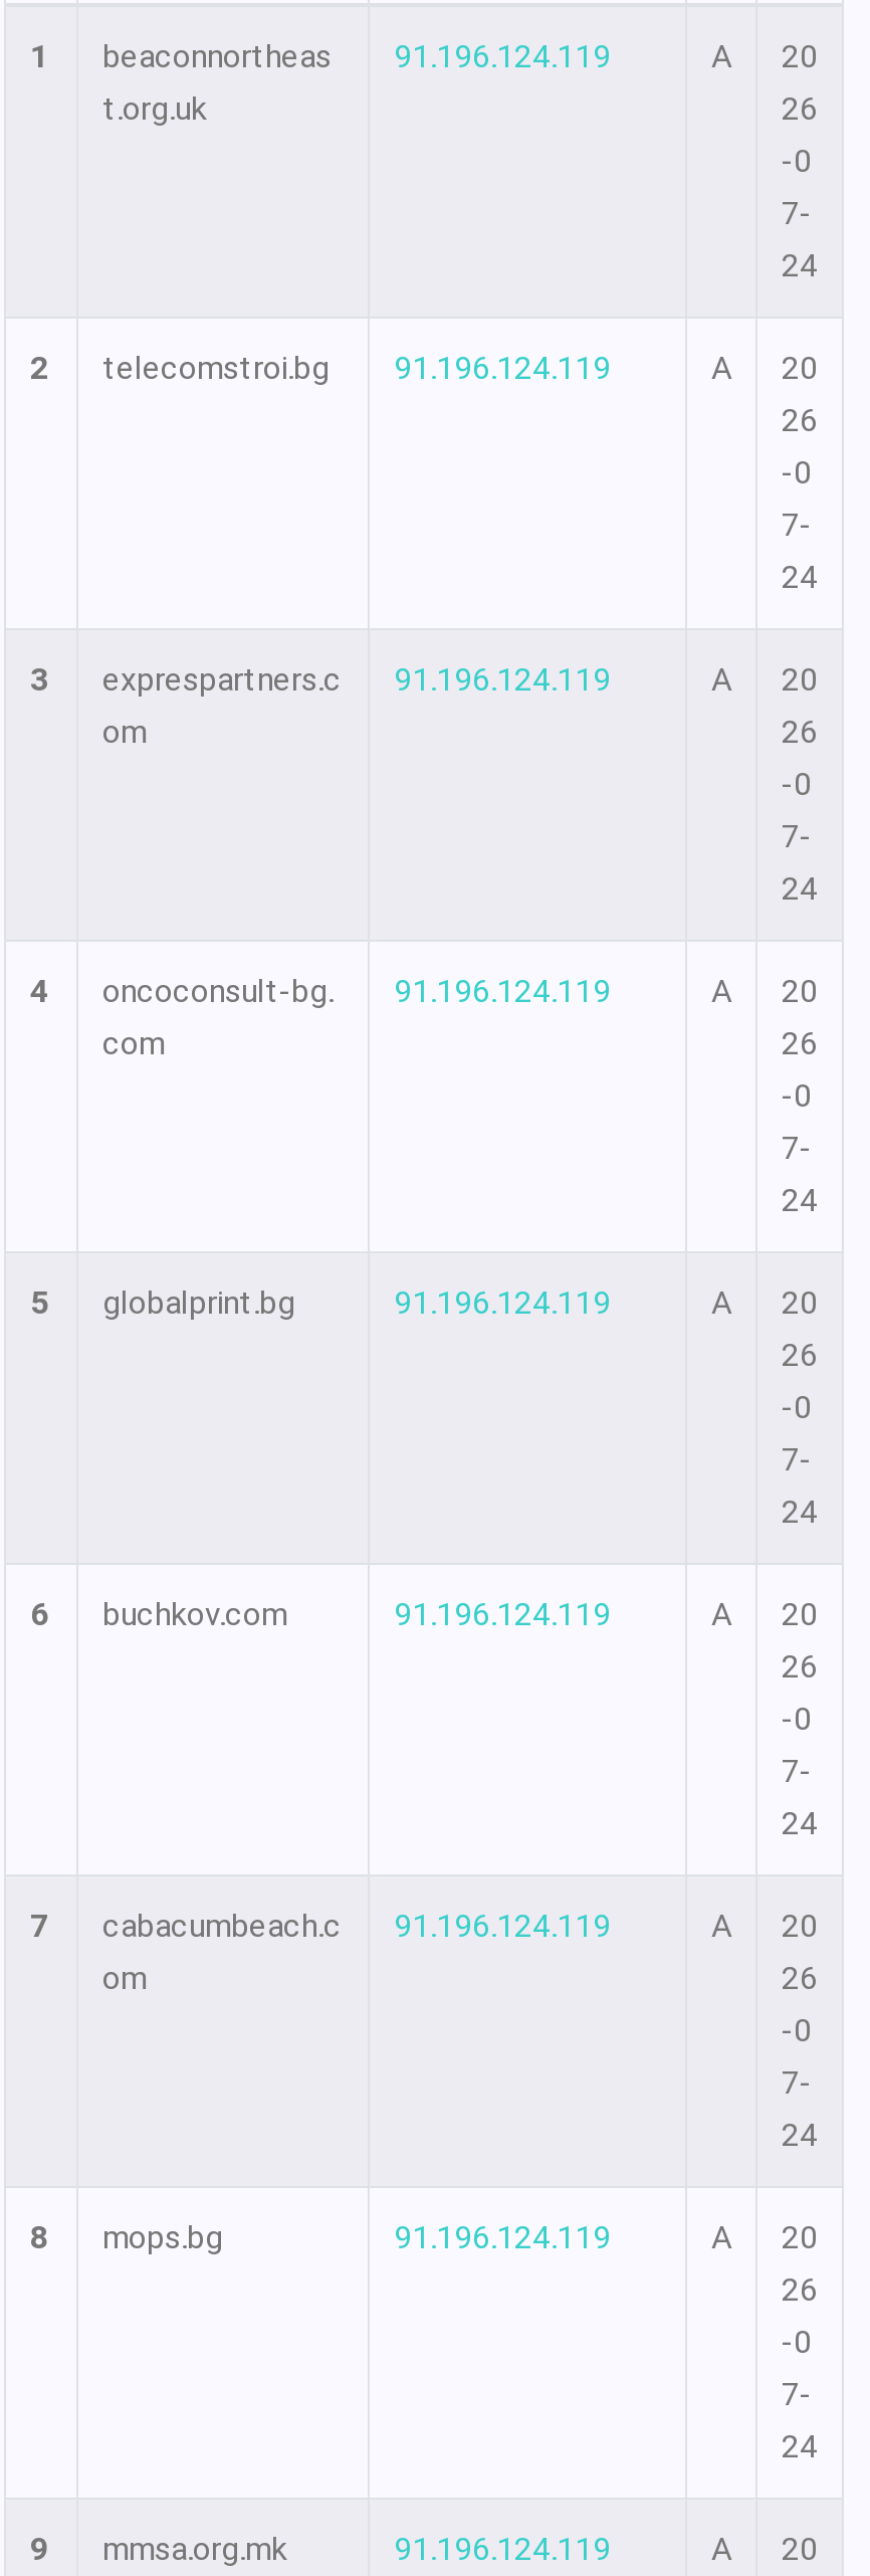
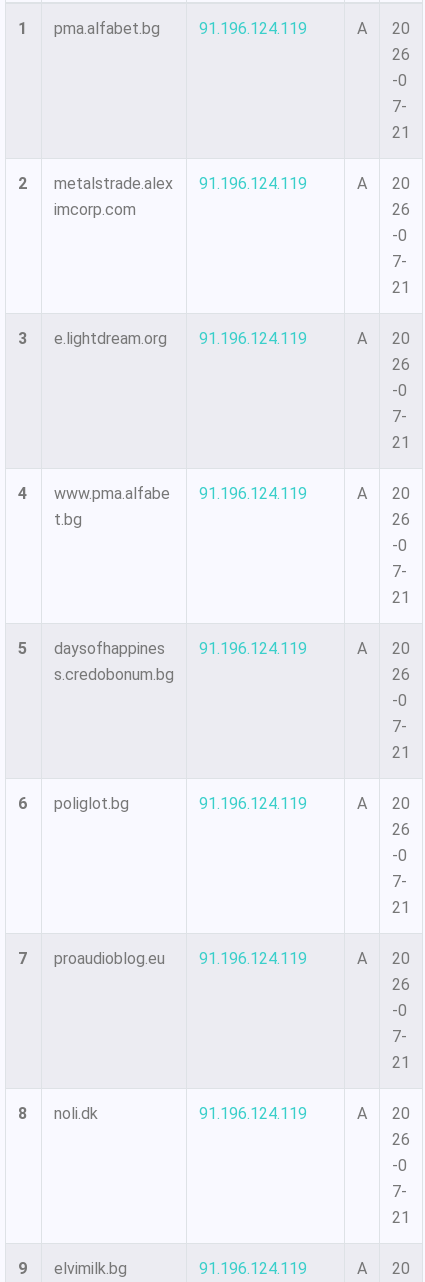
- beaconnortheas
- t.org.uk
+ pma.alfabet.bg

- 24
+ 21

- telecomstroi.bg
+ metalstrade.alex
+ imcorp.com

- 24
+ 21

- exprespartners.c
- om
+ e.lightdream.org

- 24
+ 21

- oncoconsult-bg.
- com
+ www.pma.alfabe
+ t.bg

- 24
+ 21

- globalprint.bg
+ daysofhappines
+ s.credobonum.bg

- 24
+ 21

- buchkov.com
+ poliglot.bg

- 24
+ 21

- cabacumbeach.c
- om
+ proaudioblog.eu

- 24
+ 21

- mops.bg
+ noli.dk

- 24
+ 21

- mmsa.org.mk
+ elvimilk.bg
